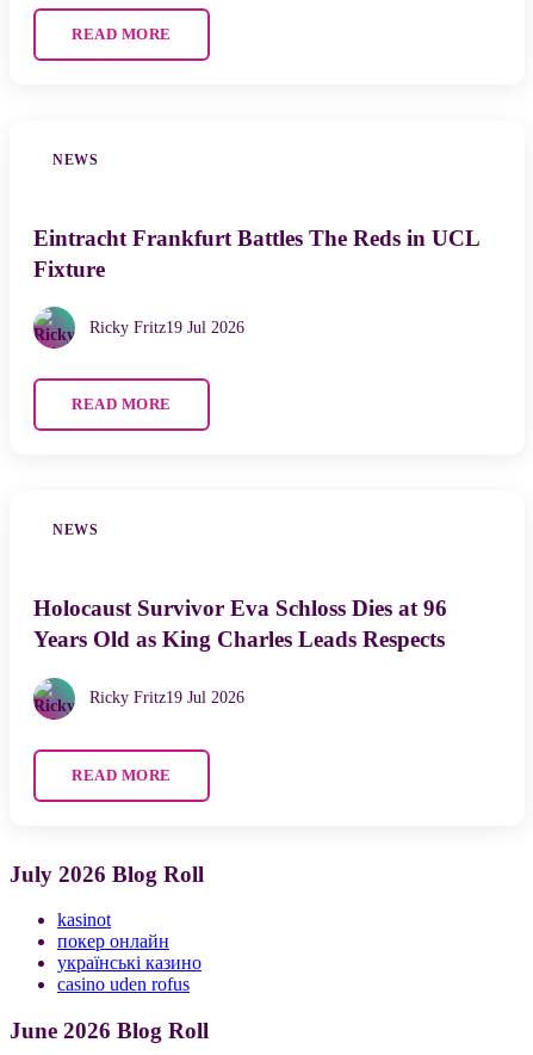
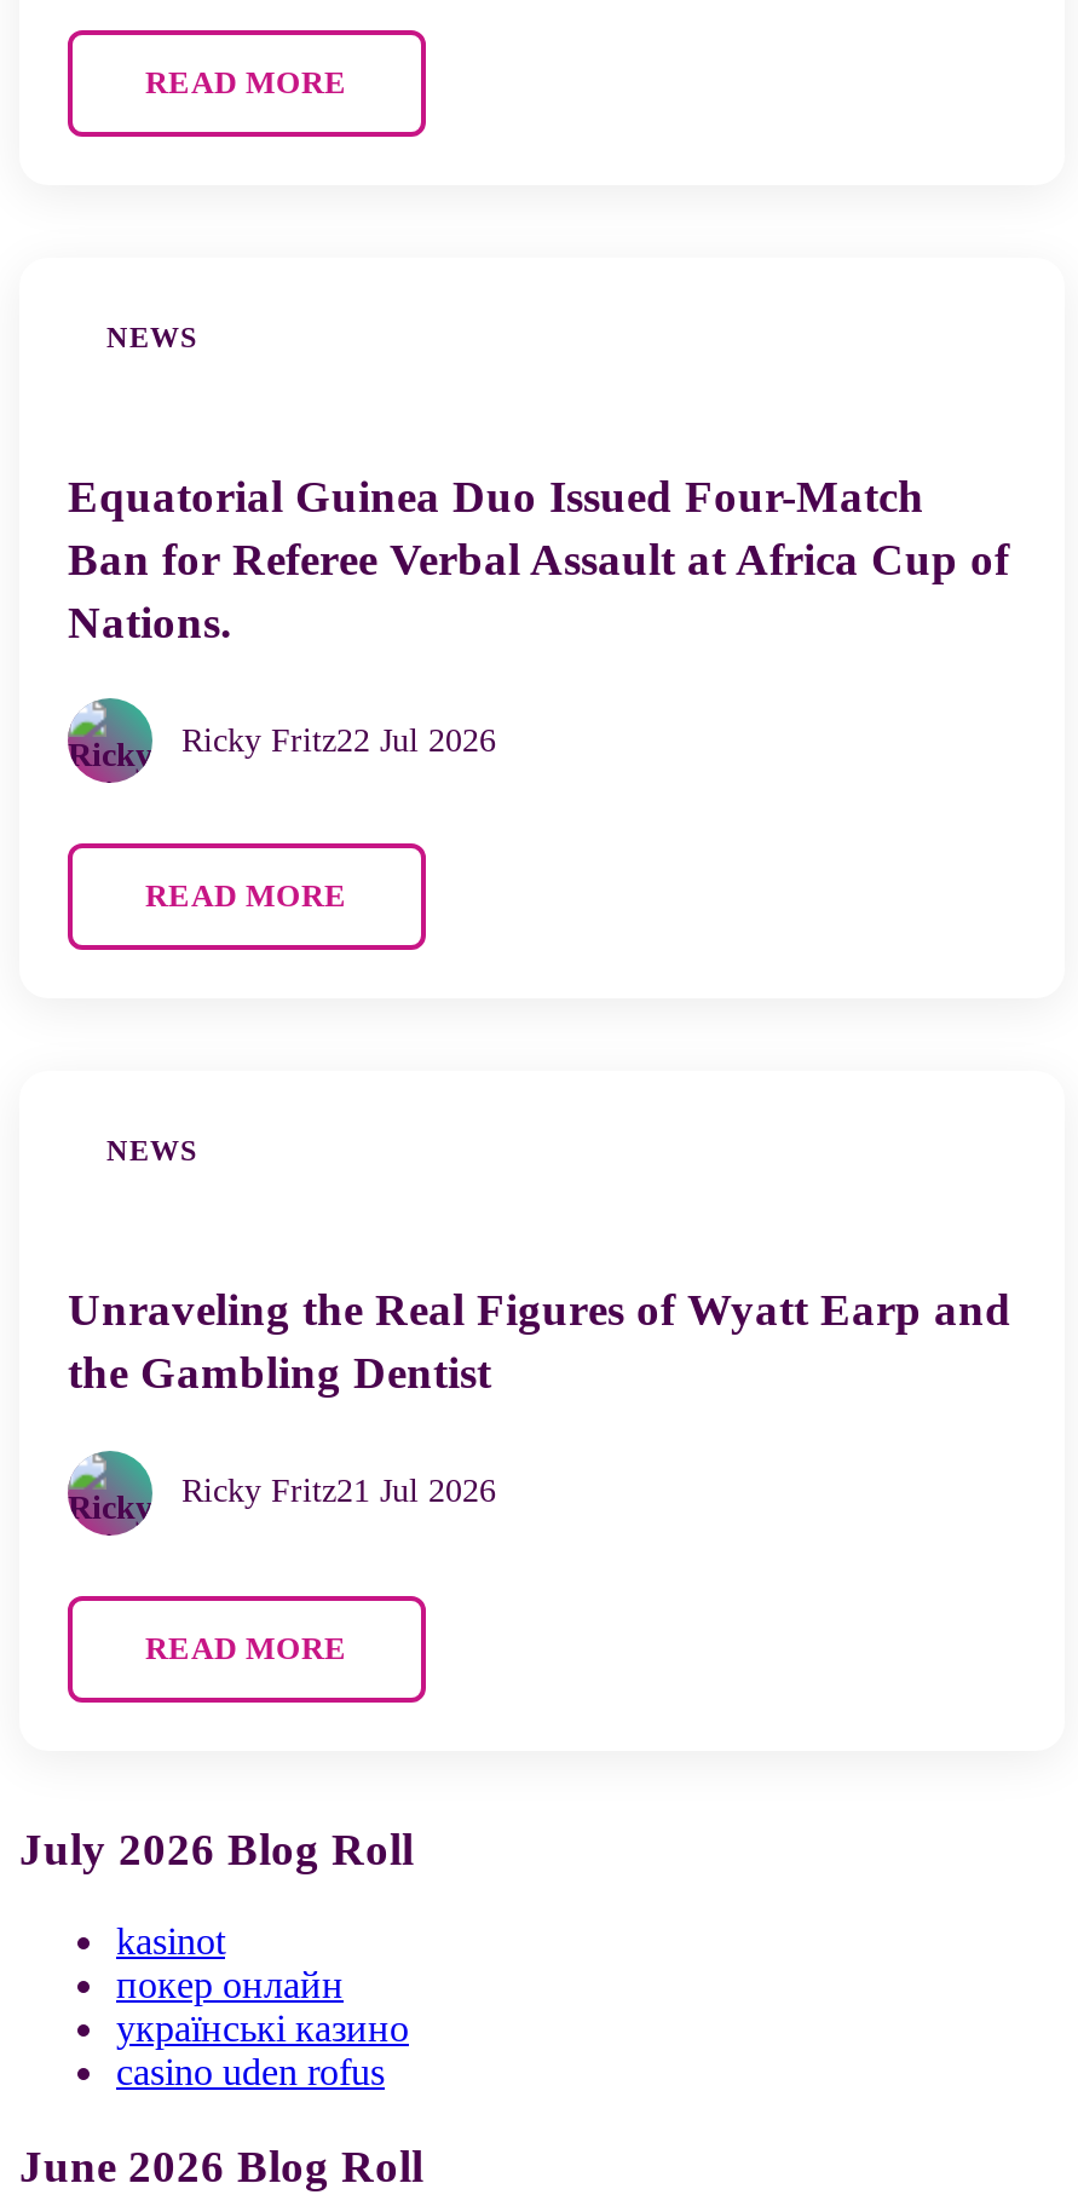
- Eintracht Frankfurt Battles The Reds in UCL
- Fixture
+ Equatorial Guinea Duo Issued Four-Match
+ Ban for Referee Verbal Assault at Africa Cup of
+ Nations.

- Ricky Fritz19 Jul 2026
+ Ricky Fritz22 Jul 2026

- Holocaust Survivor Eva Schloss Dies at 96
- Years Old as King Charles Leads Respects
+ Unraveling the Real Figures of Wyatt Earp and
+ the Gambling Dentist

- Ricky Fritz19 Jul 2026
+ Ricky Fritz21 Jul 2026
